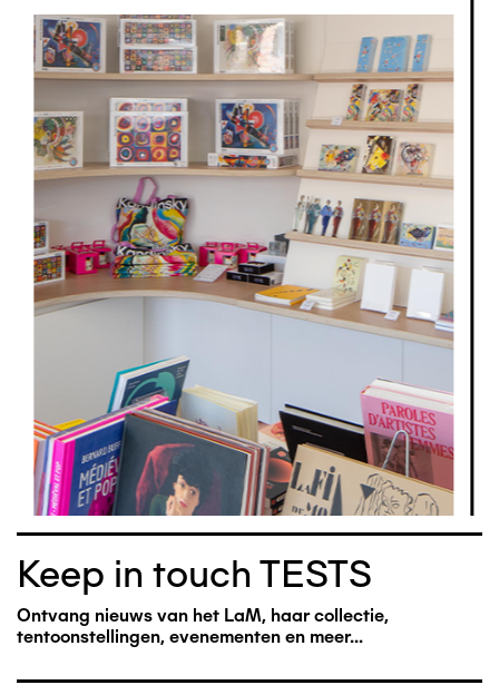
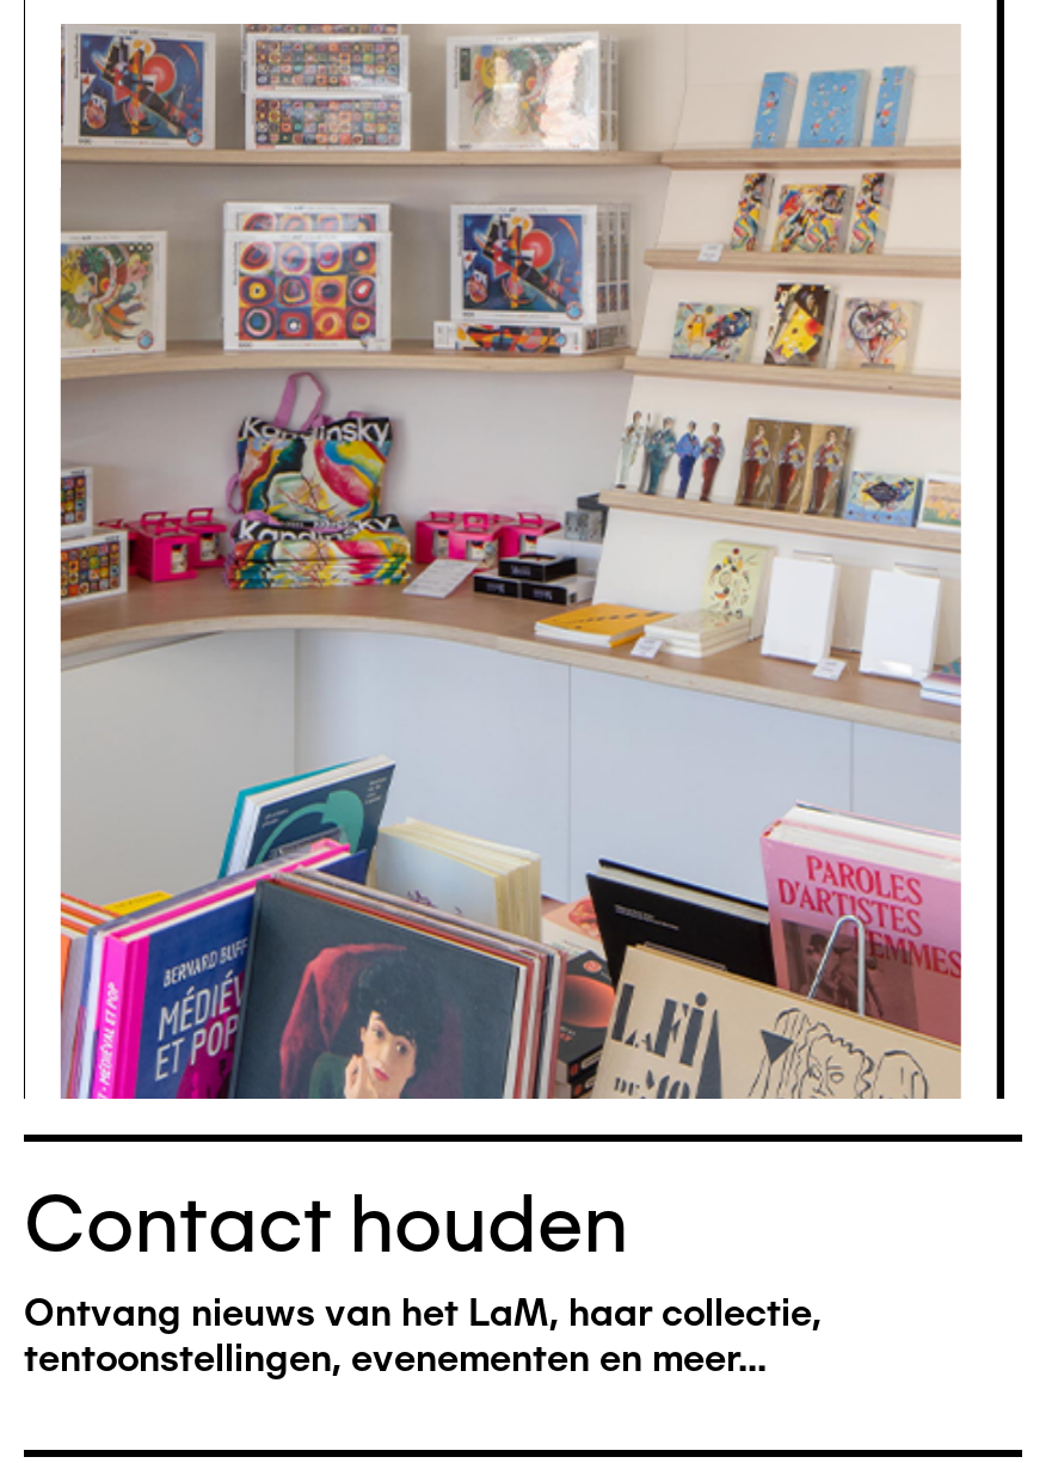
- Keep in touch TESTS
+ Contact houden
